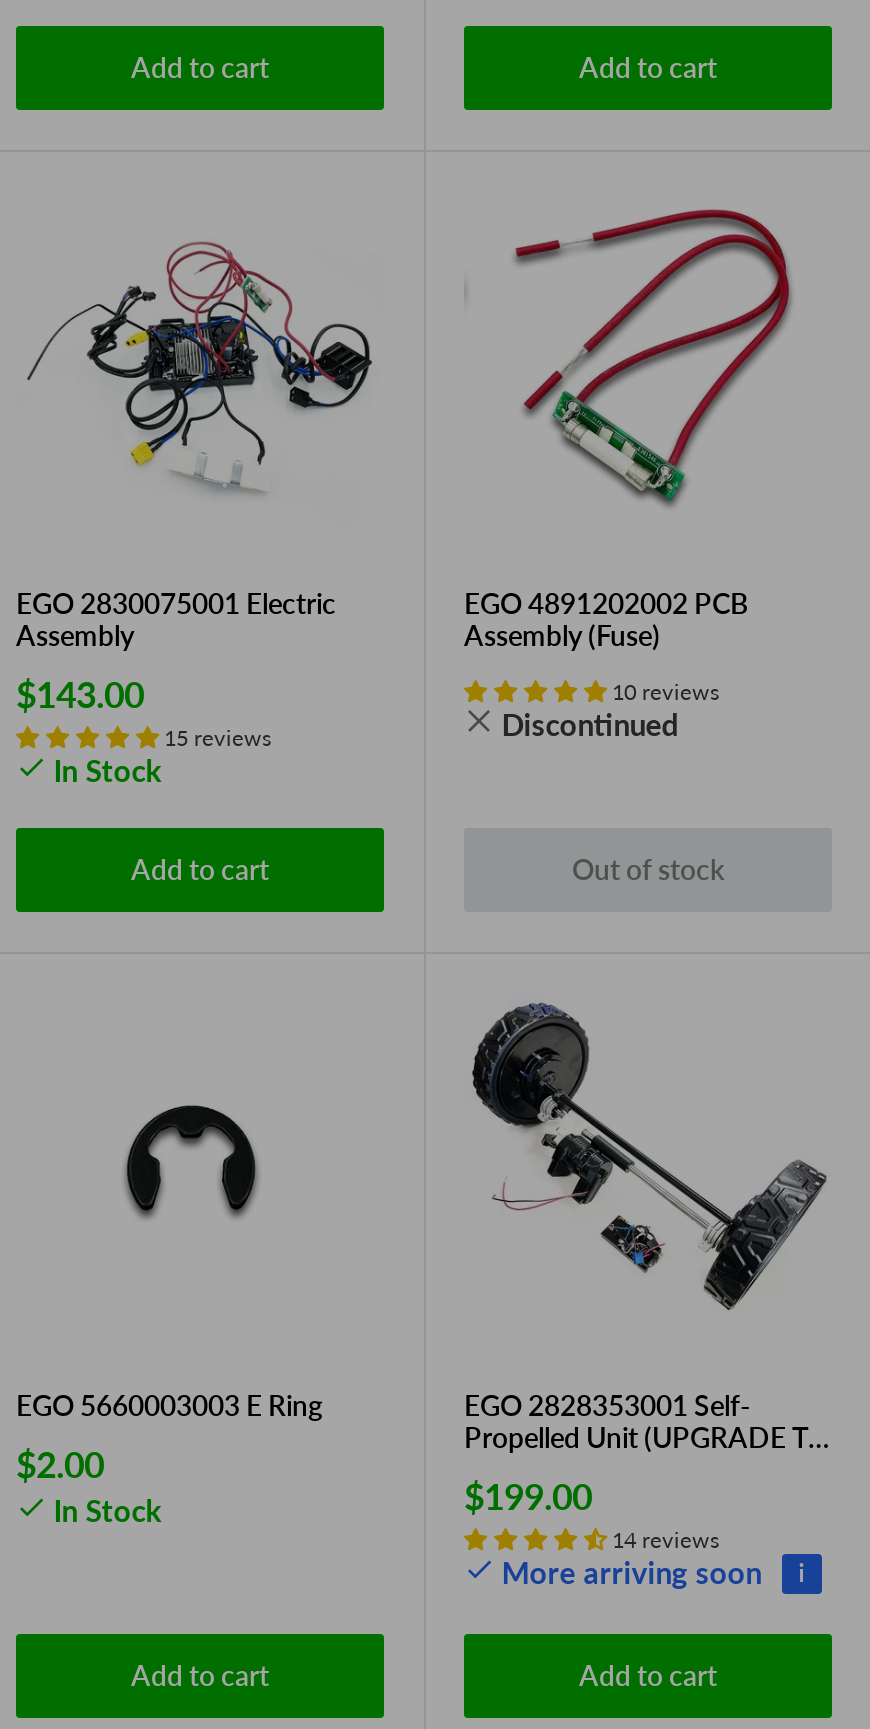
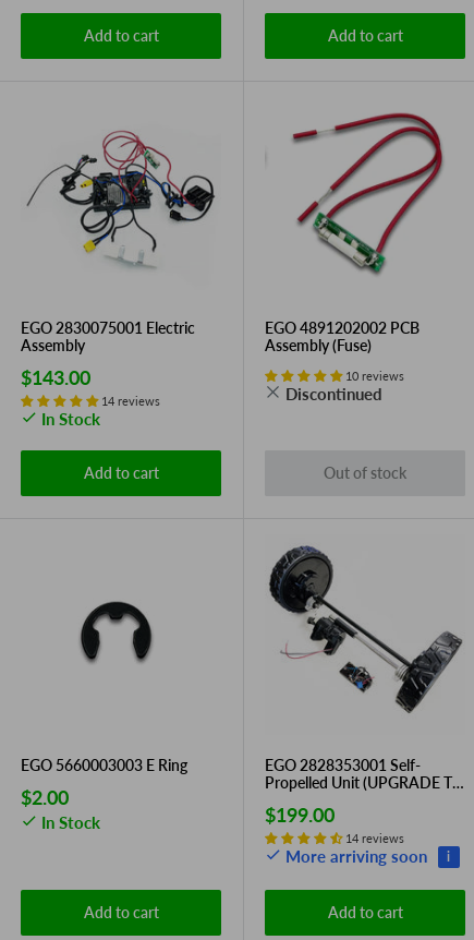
- 15 reviews
+ 14 reviews
